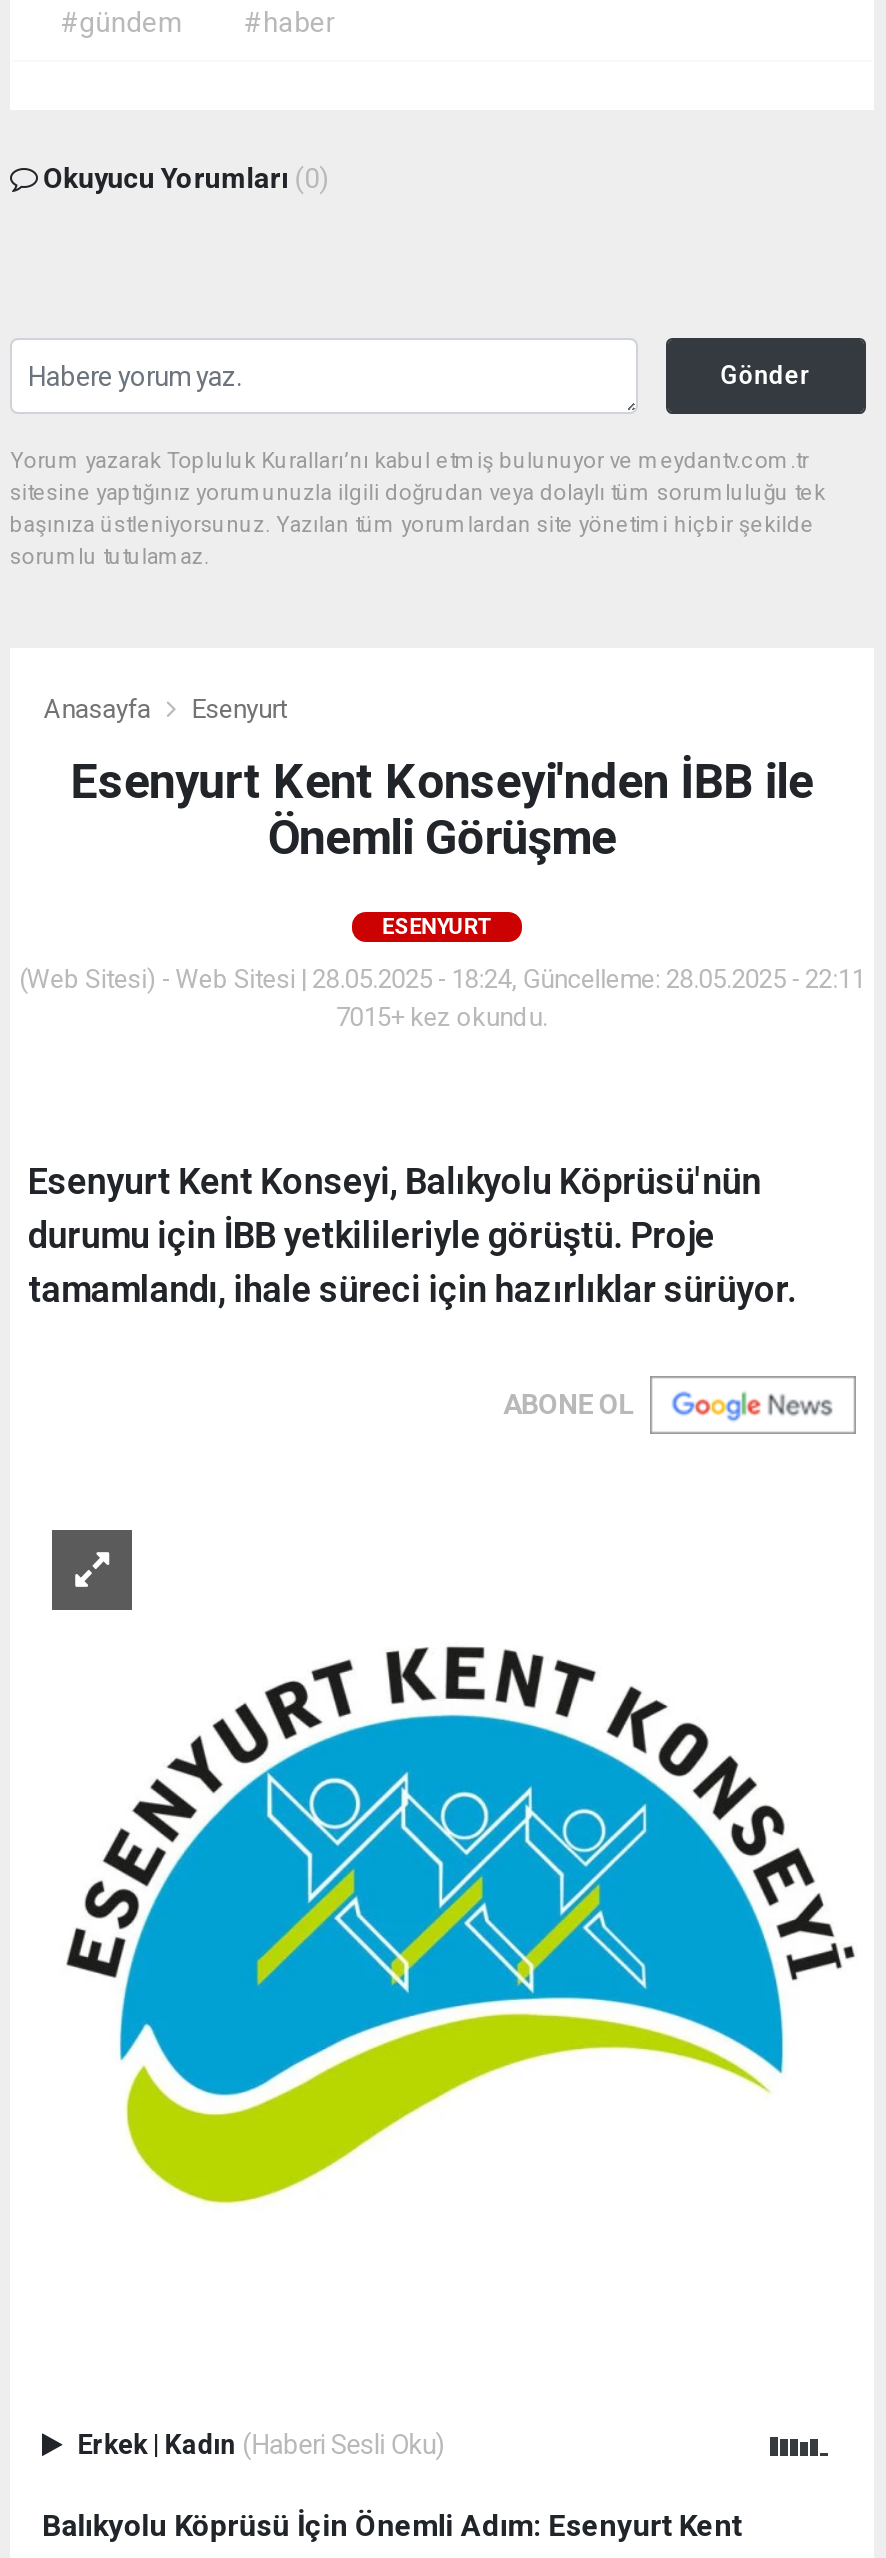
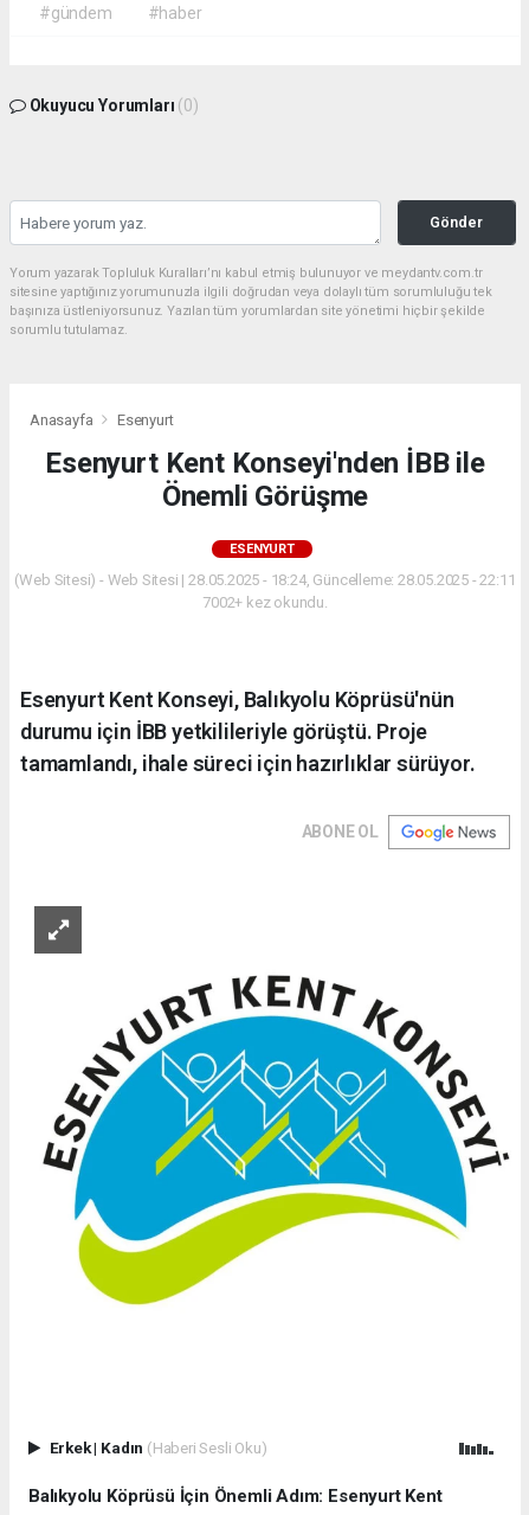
- 7015+ kez okundu.
+ 7002+ kez okundu.
